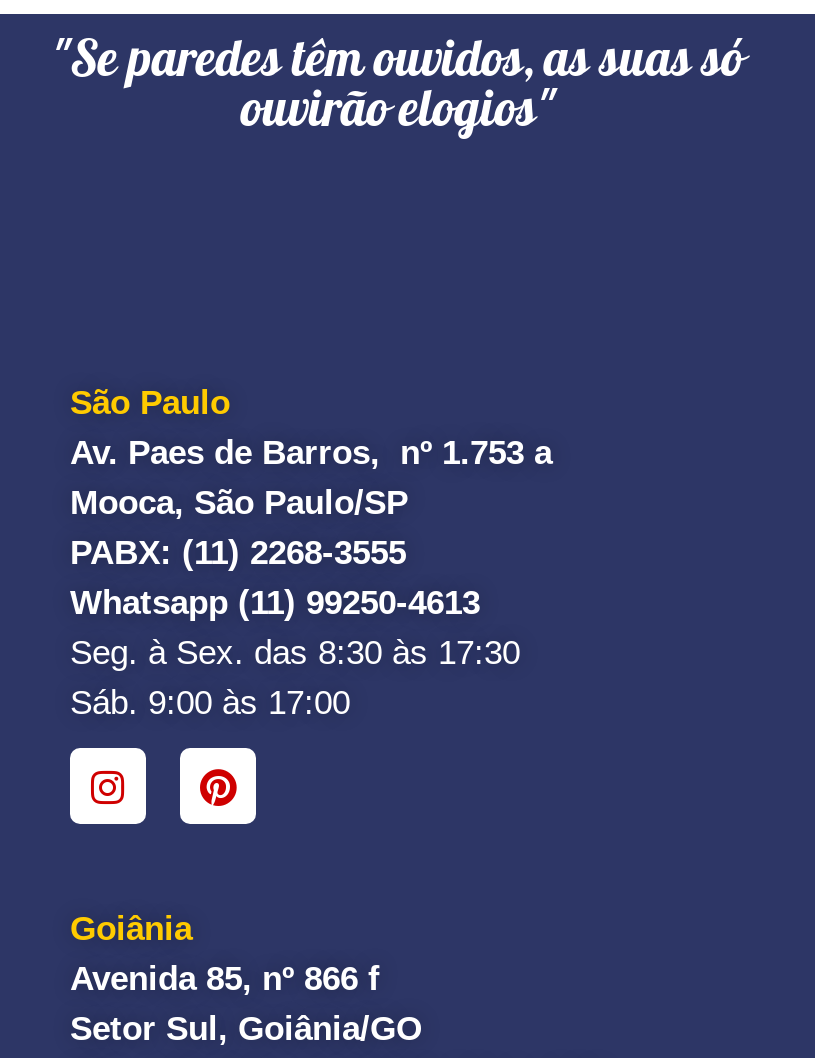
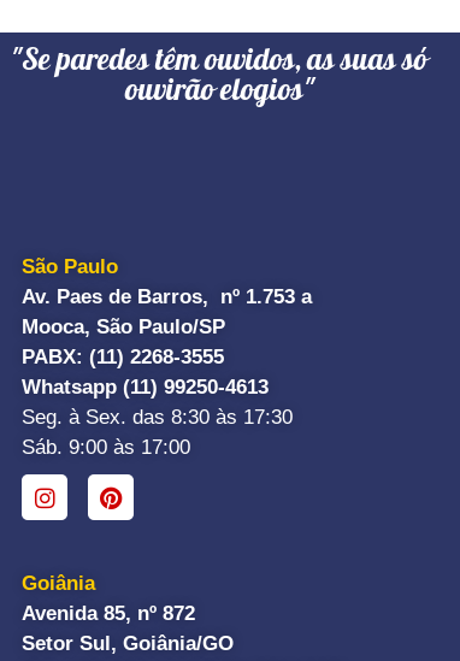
- Avenida 85, nº 866 f
+ Avenida 85, nº 872
